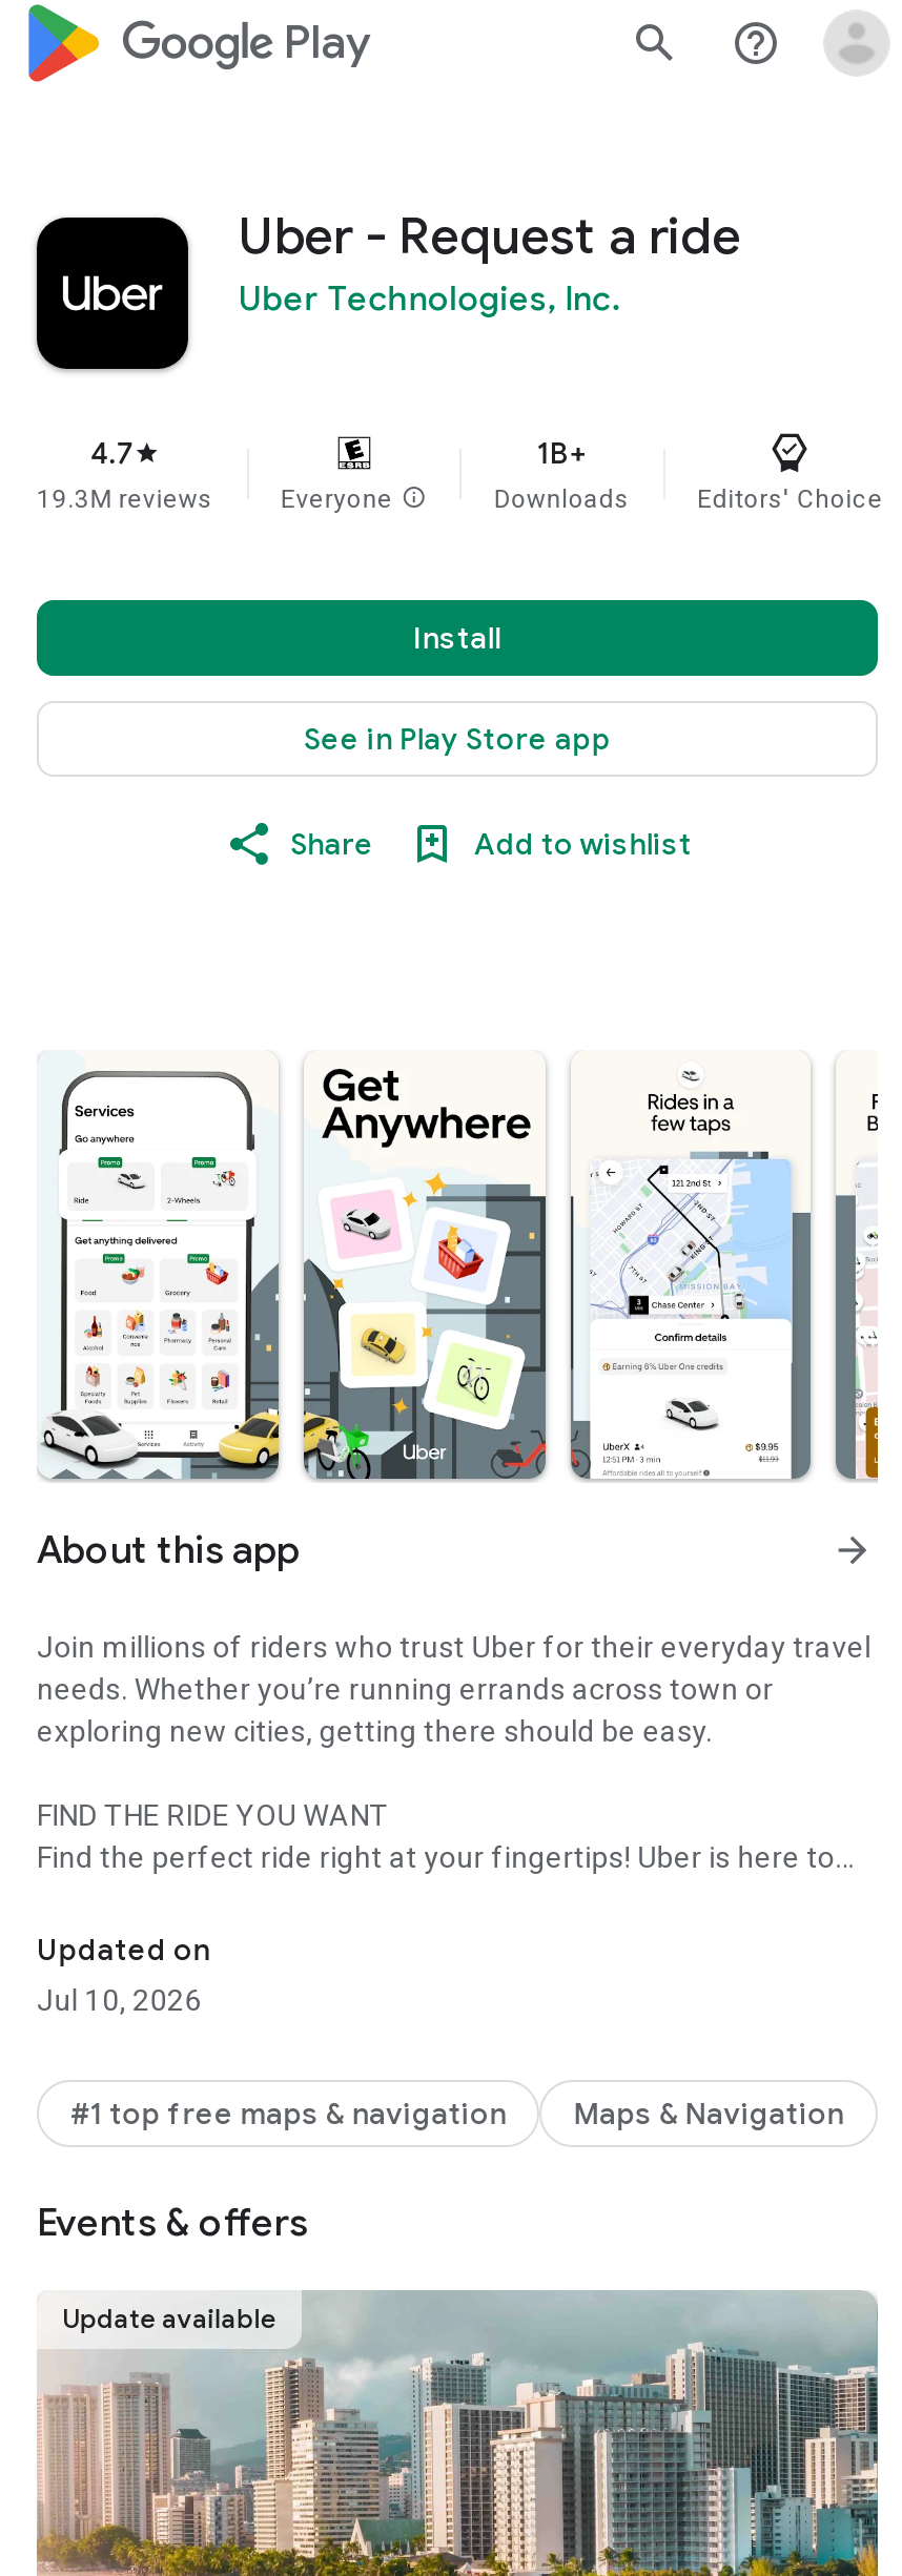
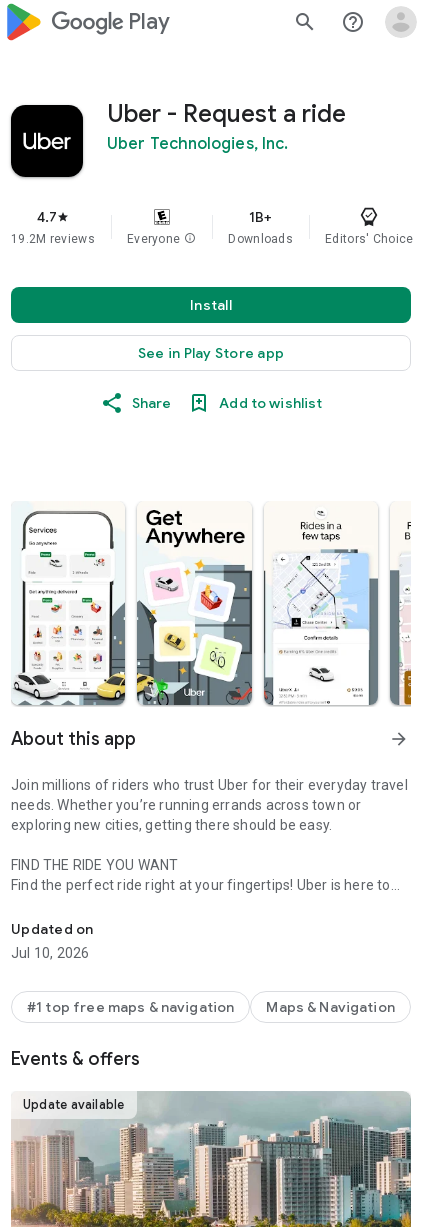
- 19.3M reviews
+ 19.2M reviews
